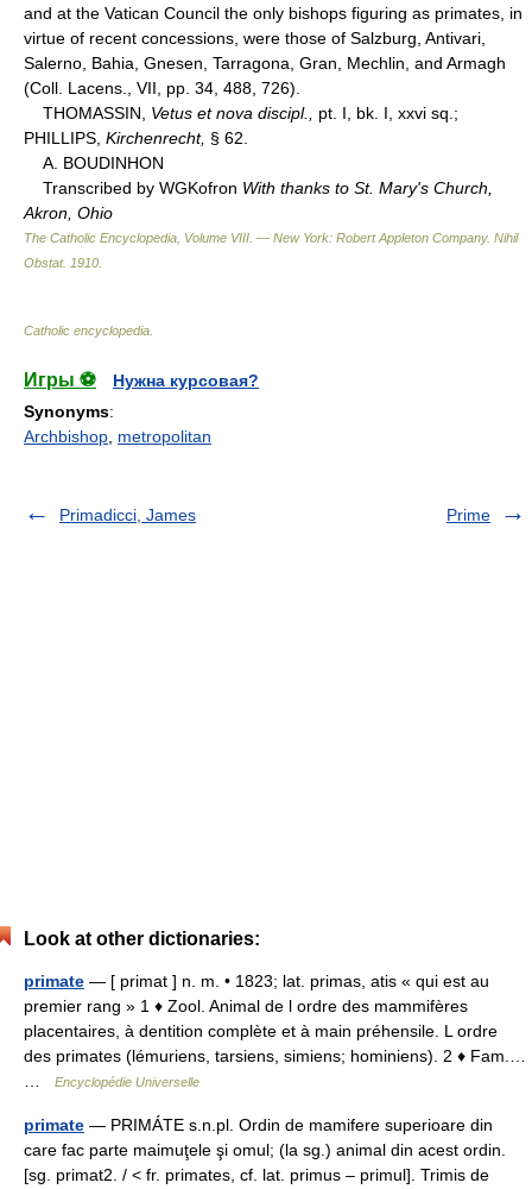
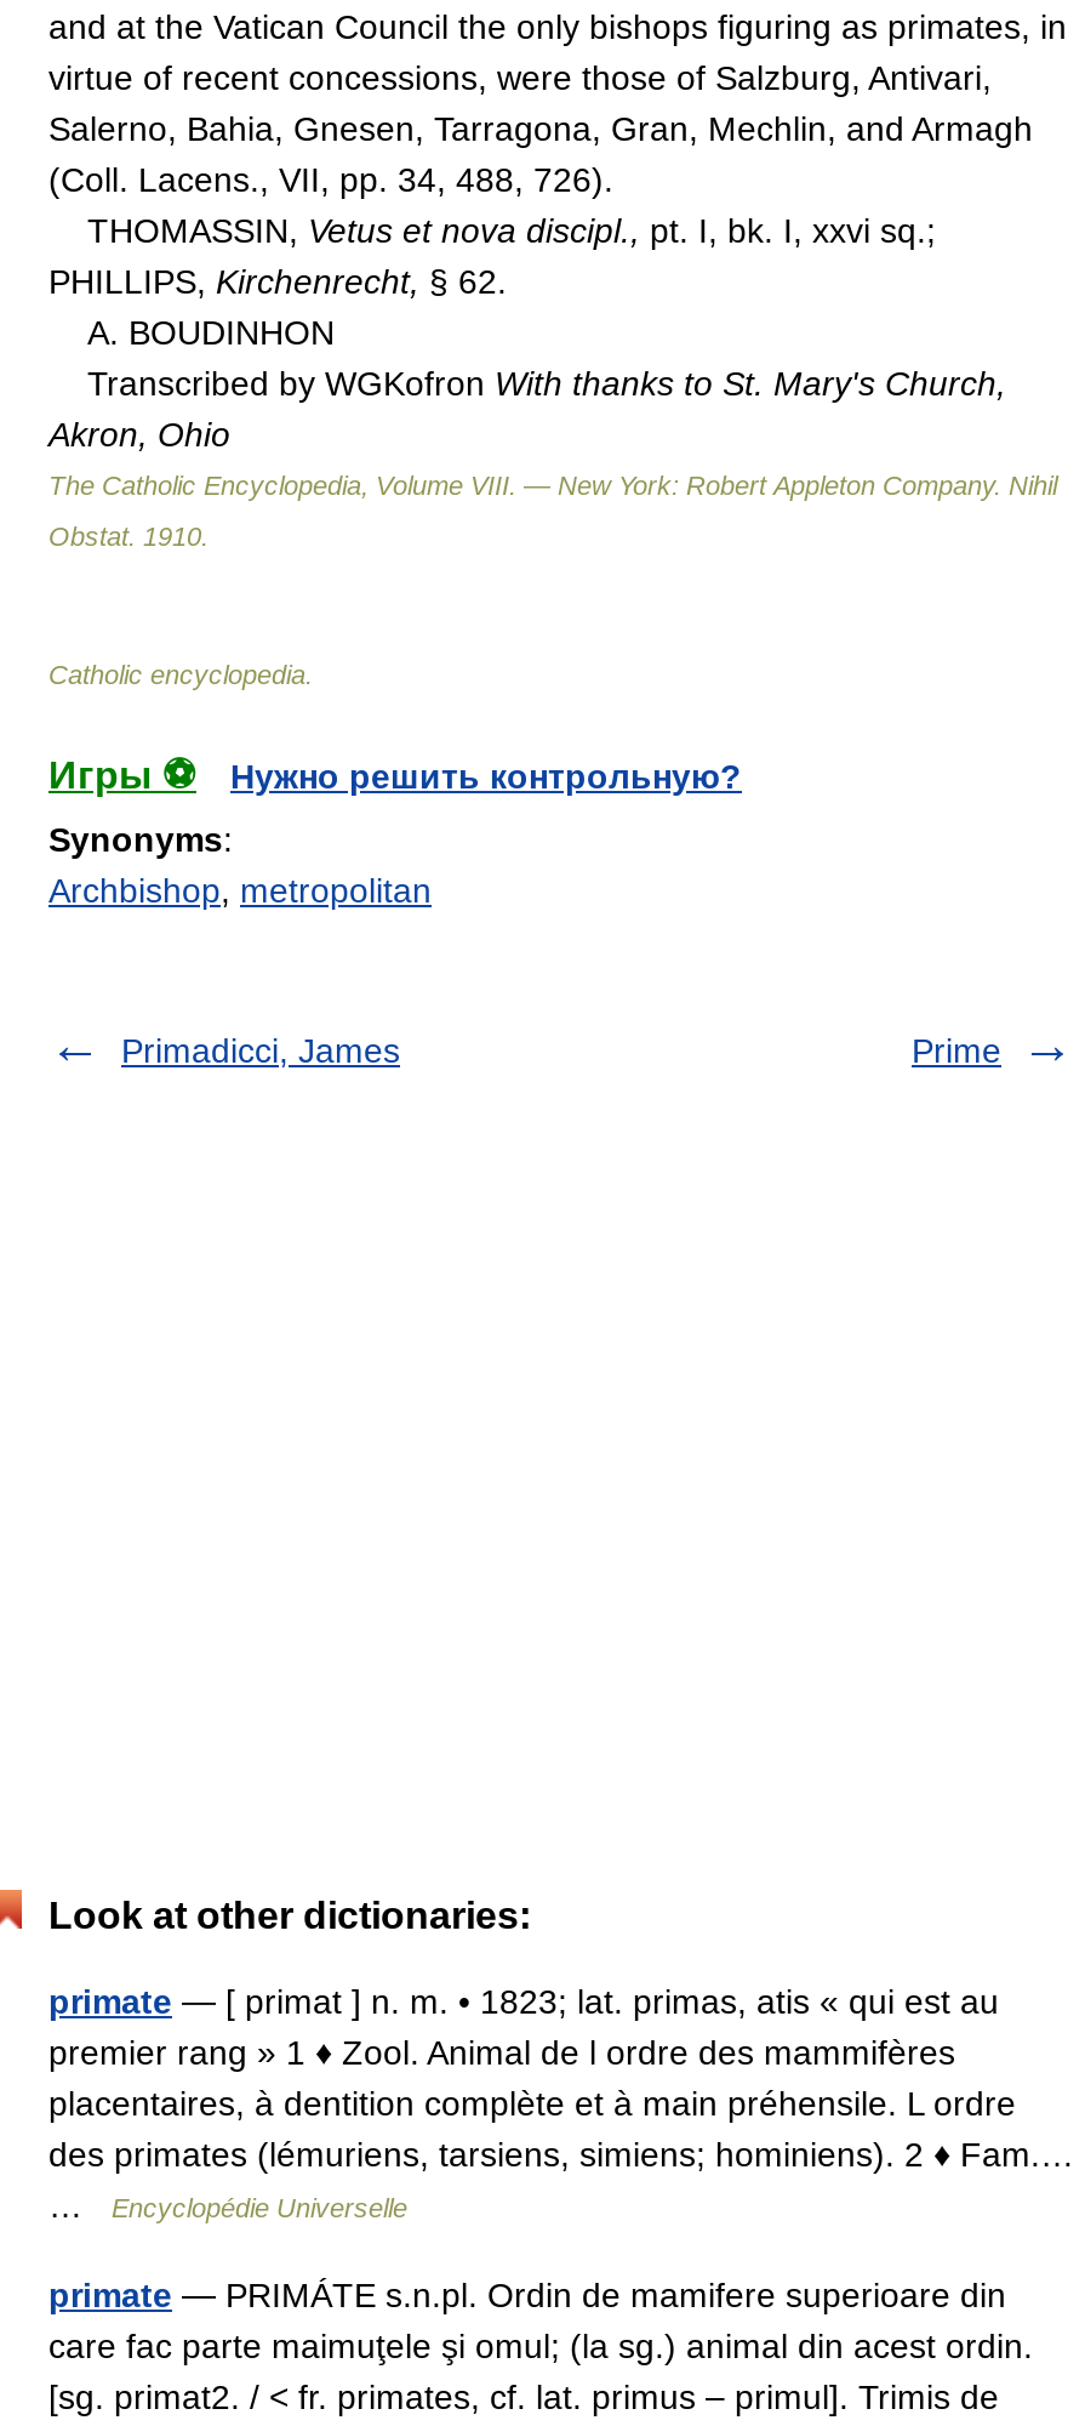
- Нужна курсовая?
+ Нужно решить контрольную?
